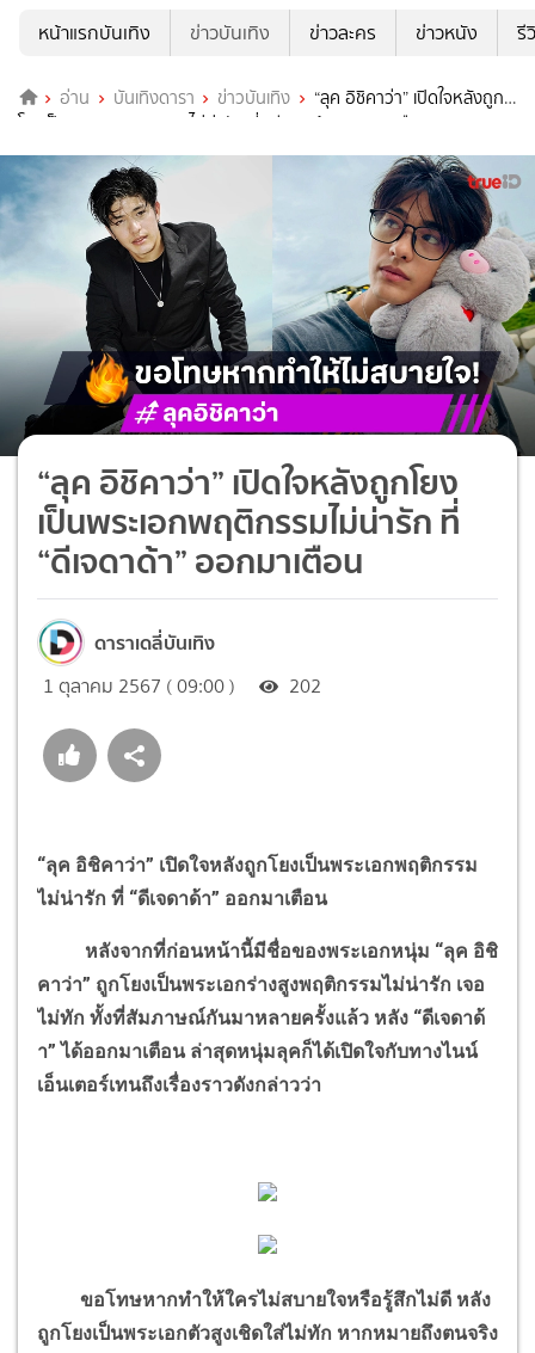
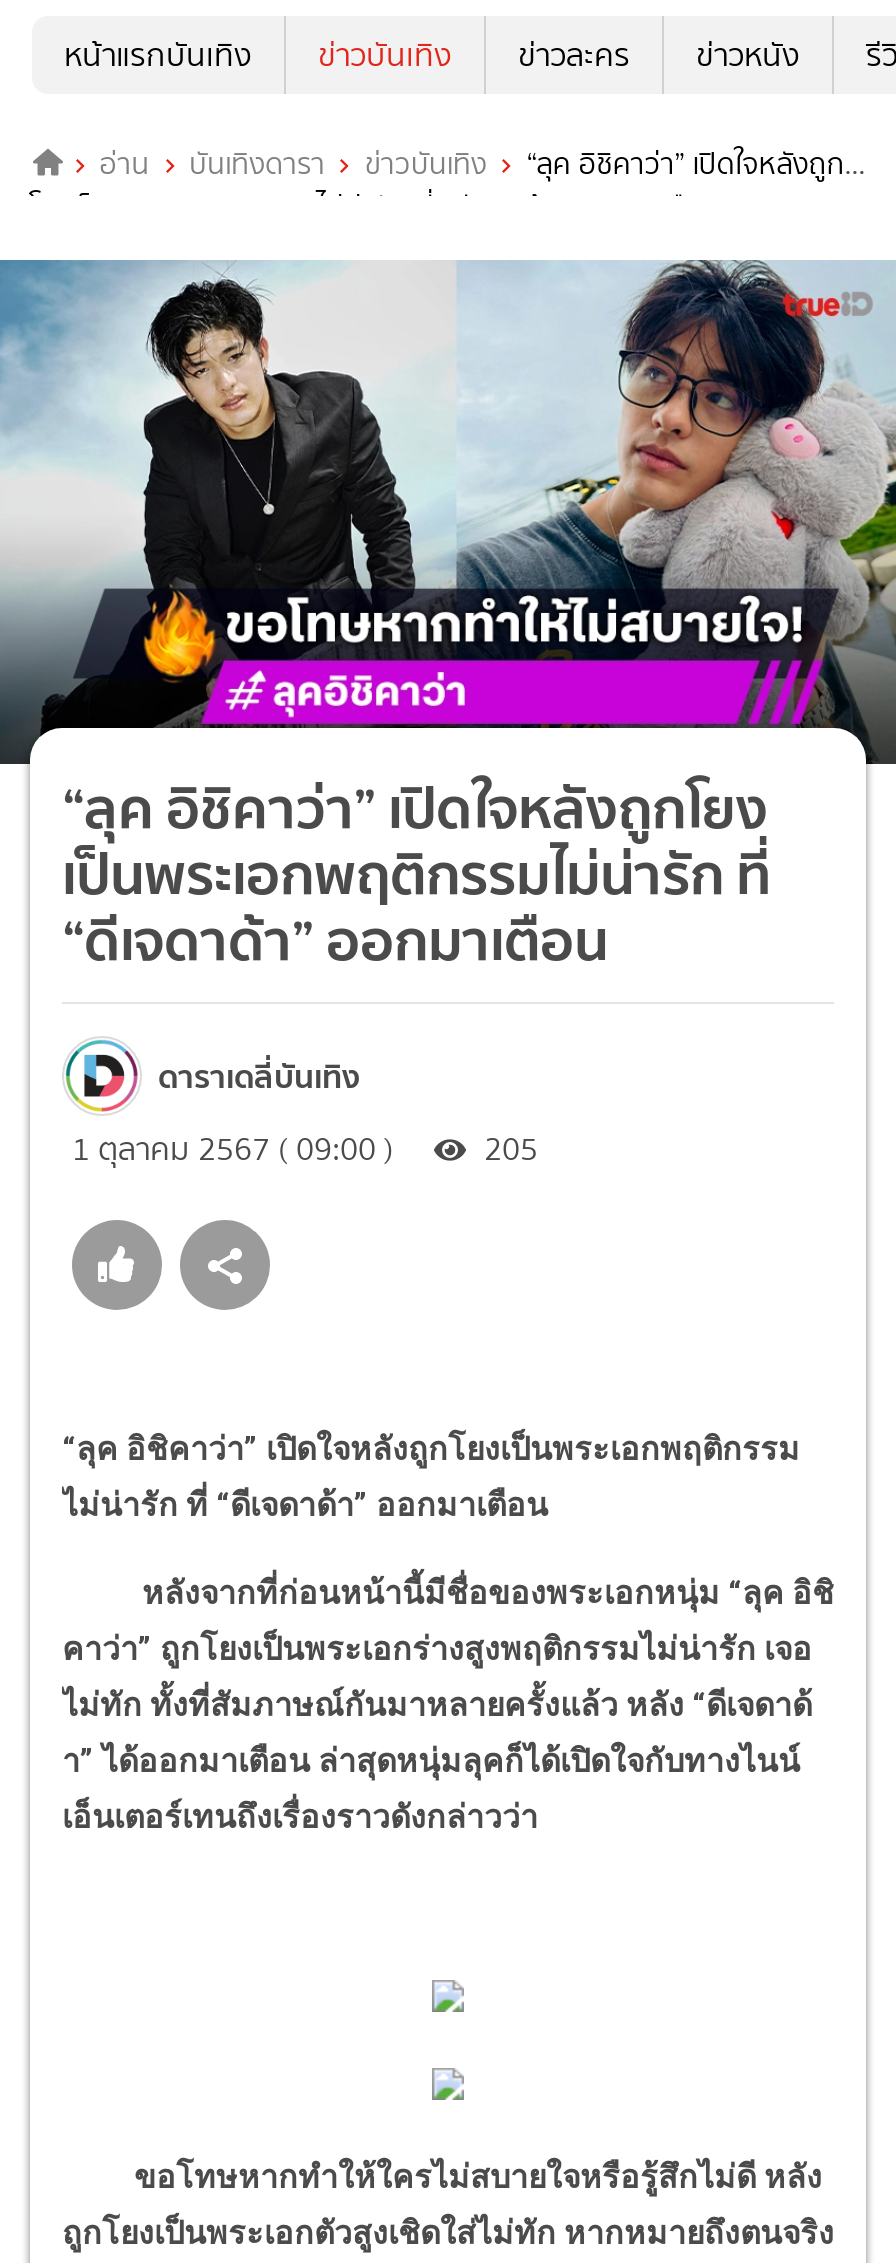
- 1 ตุลาคม 2567 ( 09:00 ) 202
+ 1 ตุลาคม 2567 ( 09:00 ) 205
